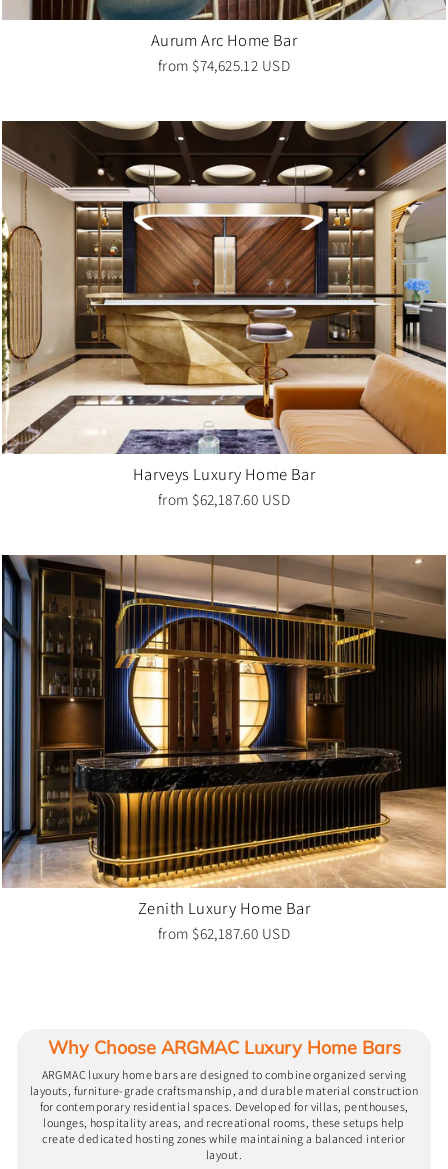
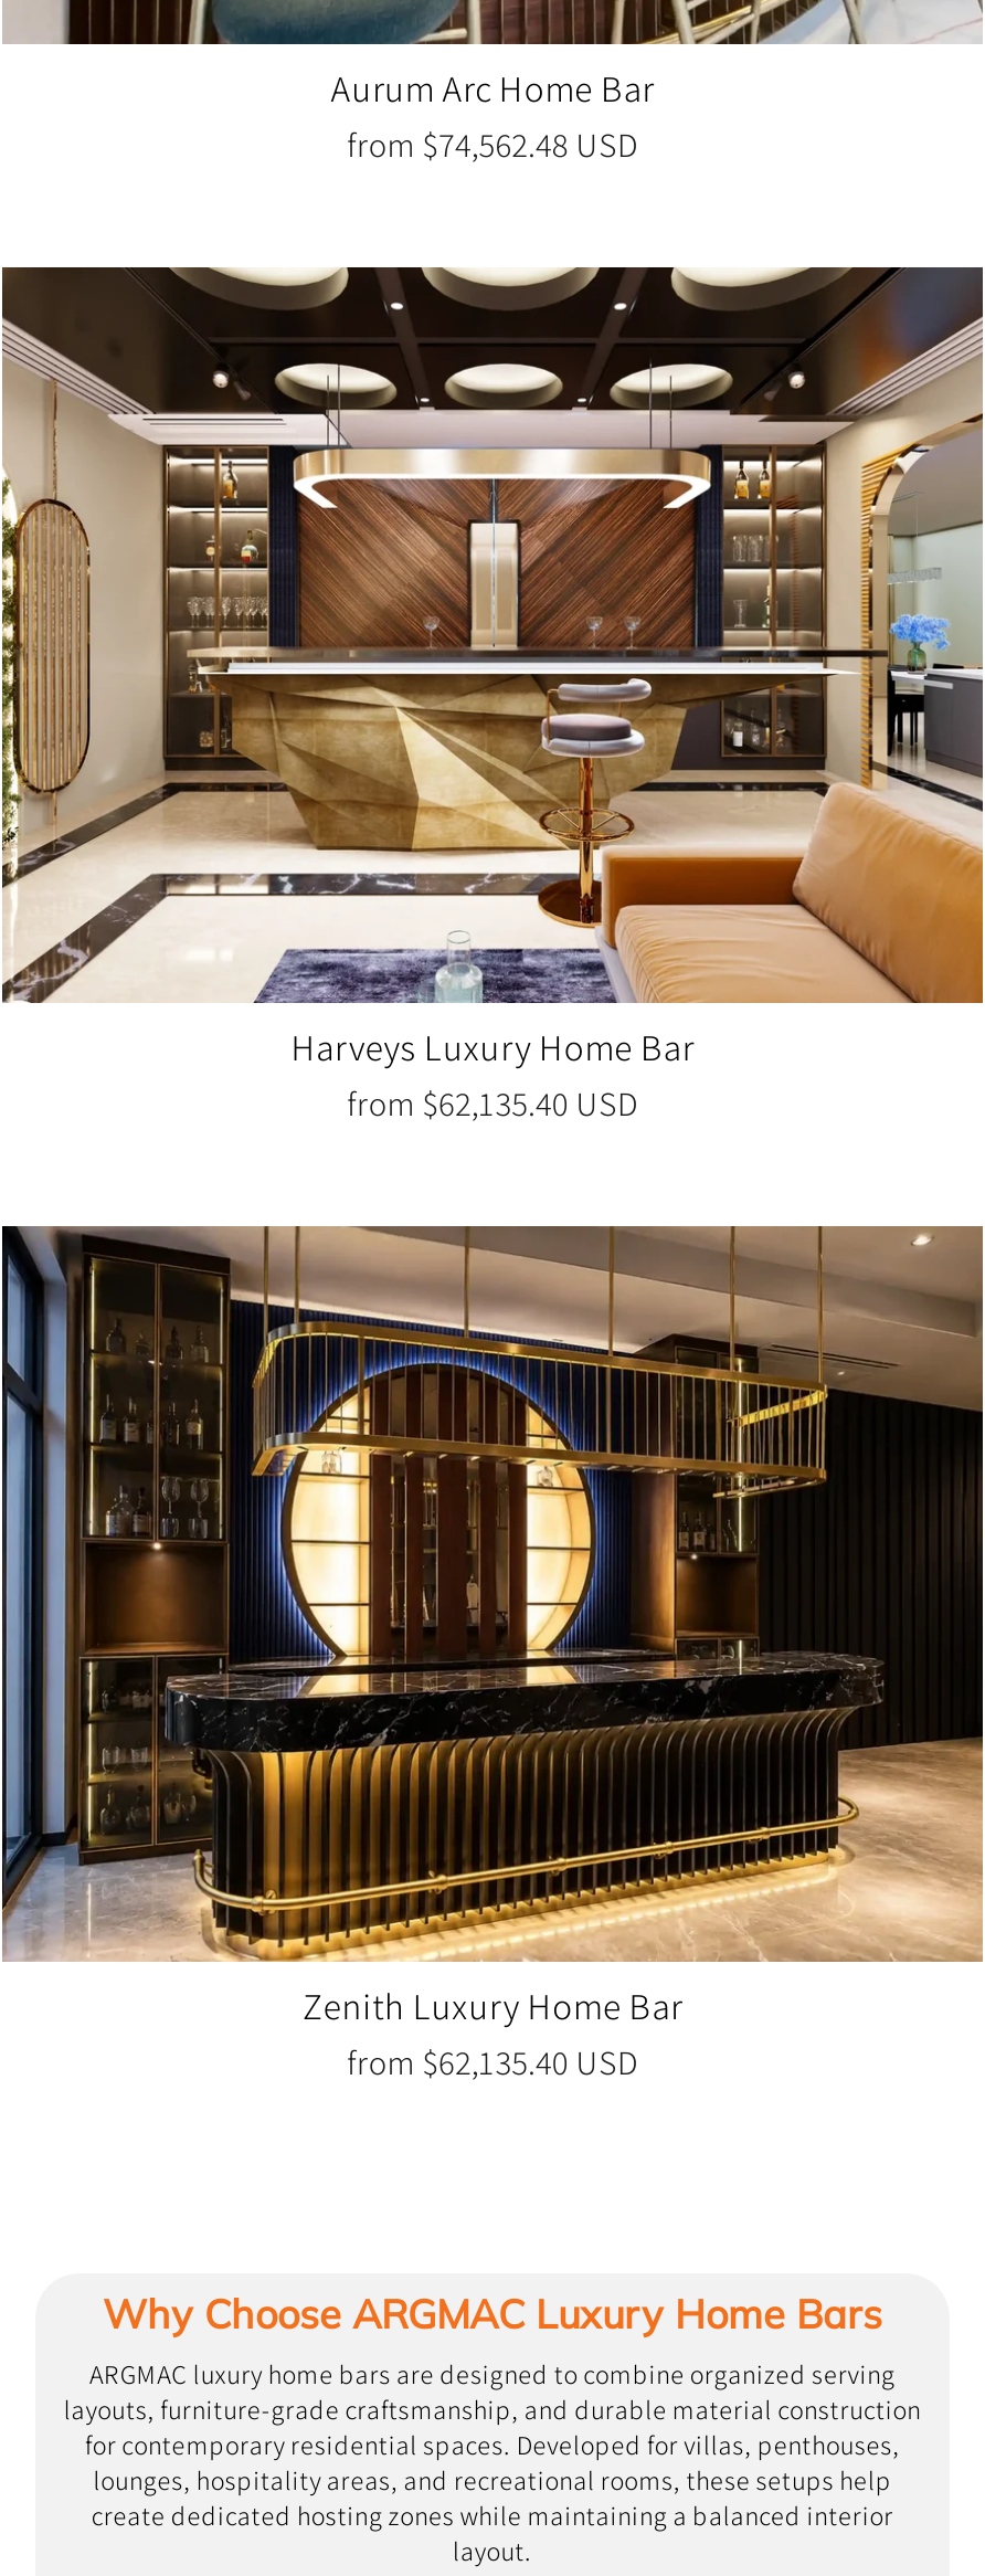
- from $74,625.12 USD
+ from $74,562.48 USD

- from $62,187.60 USD
+ from $62,135.40 USD

- from $62,187.60 USD
+ from $62,135.40 USD
